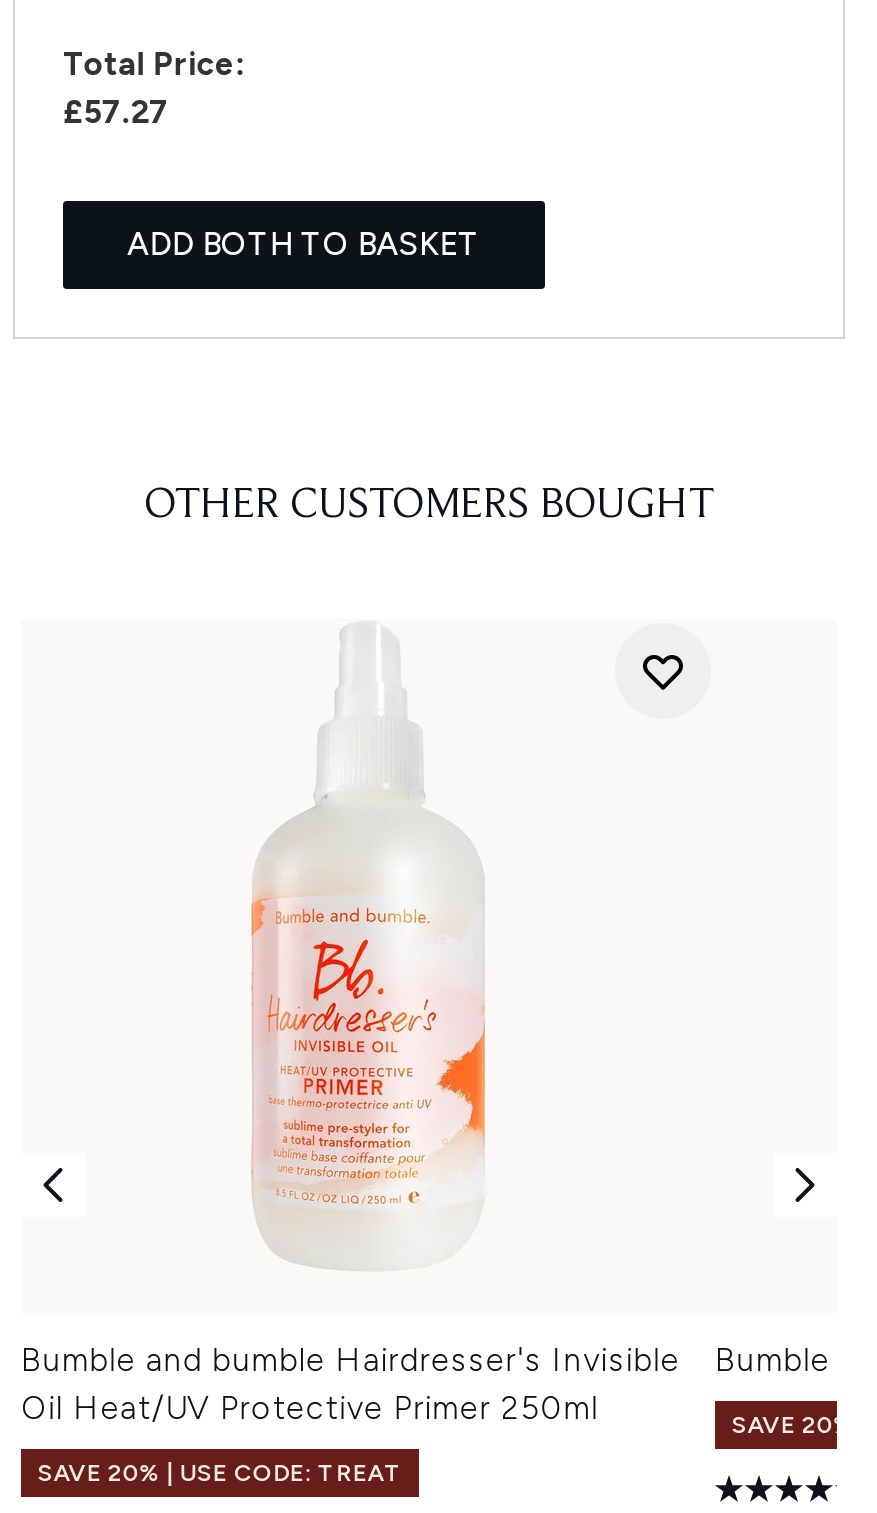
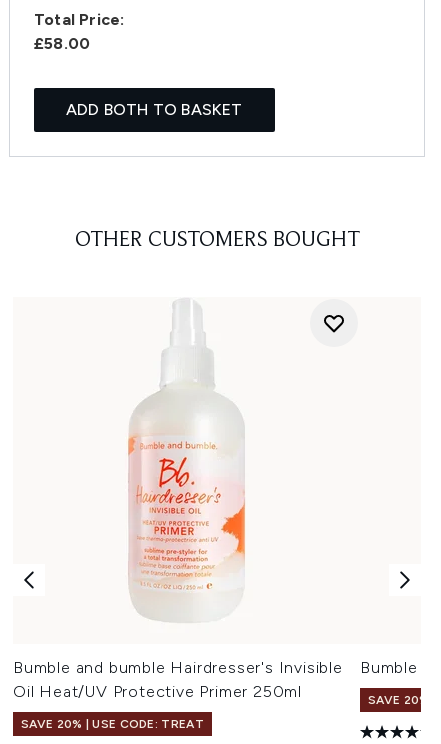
- £57.27
+ £58.00
